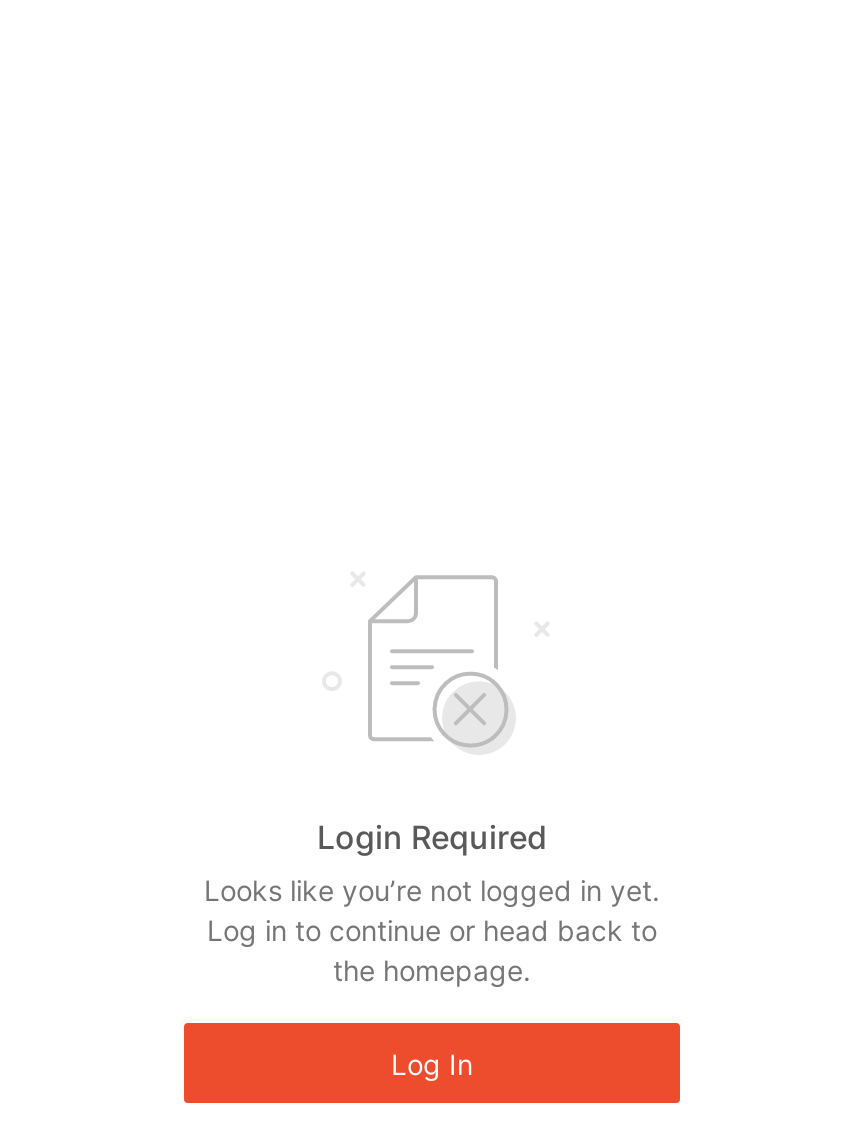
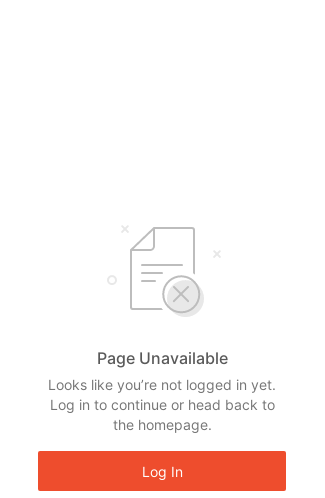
- Login Required
+ Page Unavailable
